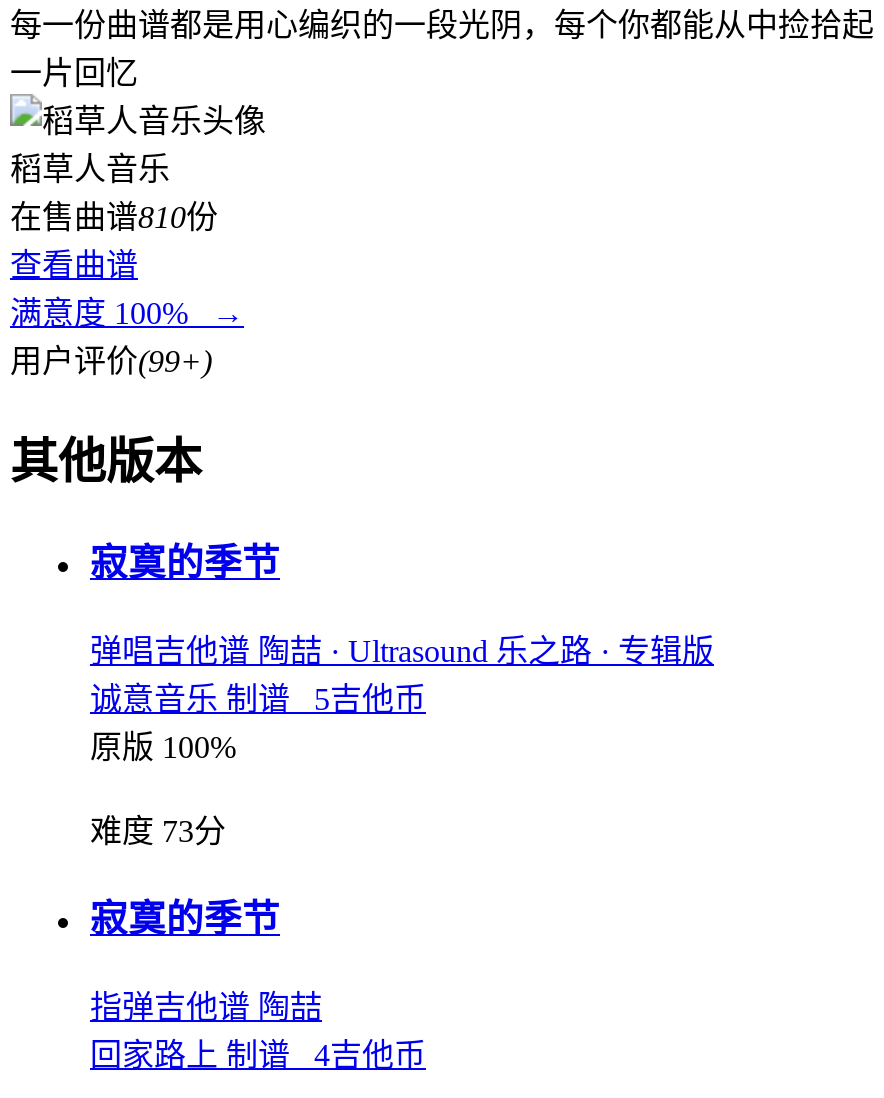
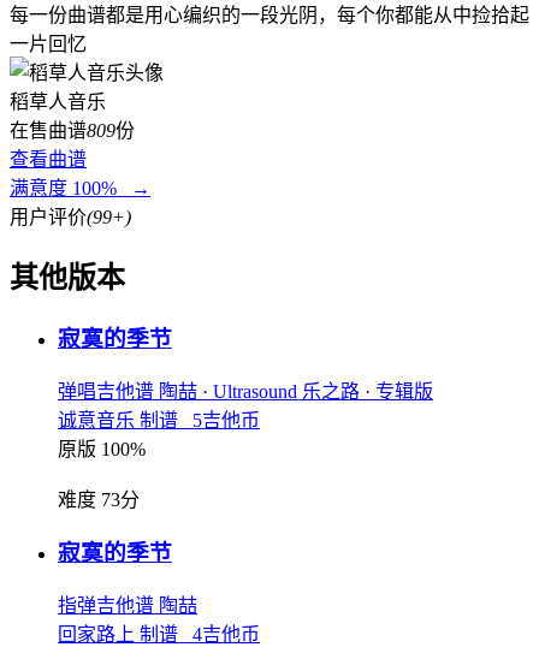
- 在售曲谱810份
+ 在售曲谱809份
